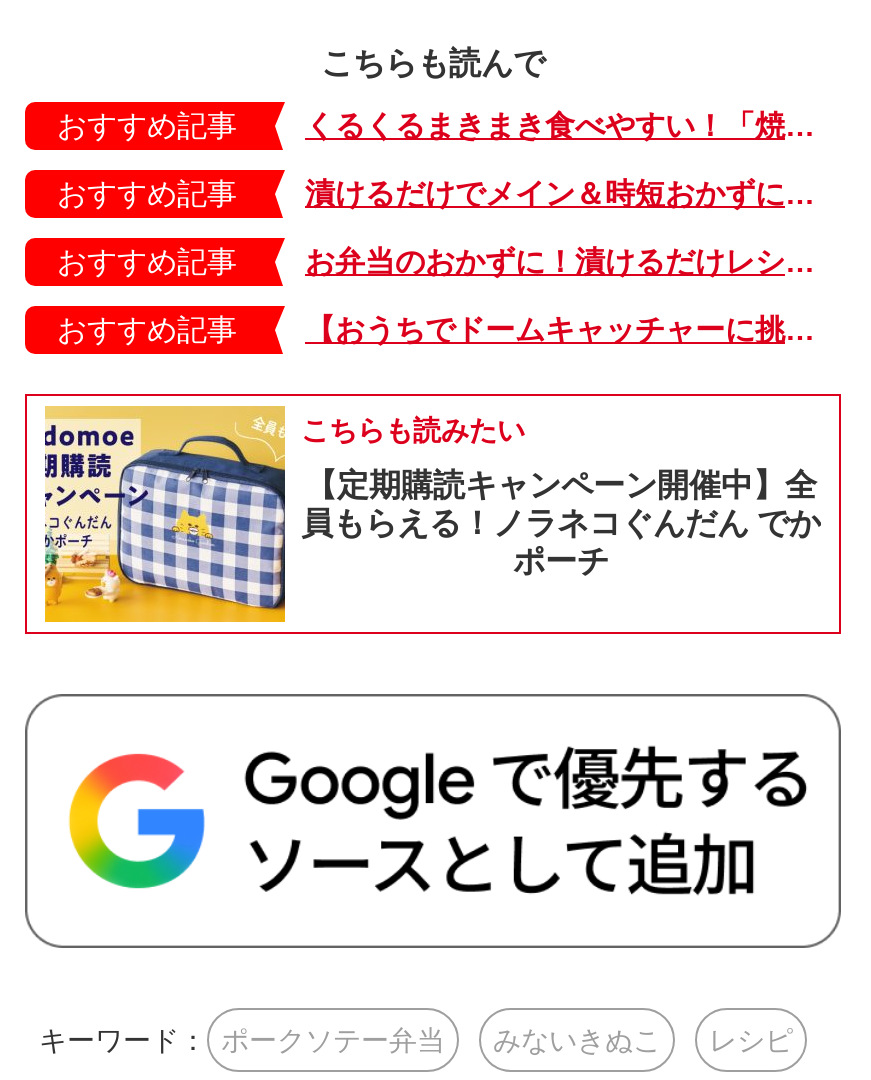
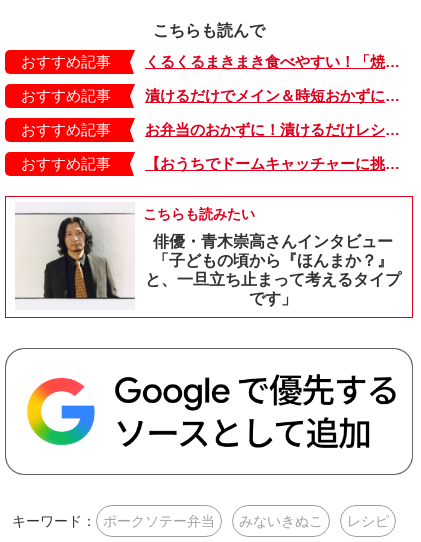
- [image]
- 【定期購読キャンペーン開催中】全
- 員もらえる！ノラネコぐんだん でか
- ポーチ
+ [image]
+ 俳優・青木崇高さんインタビュー
+ 「子どもの頃から『ほんまか？』
+ と、一旦立ち止まって考えるタイプ
+ です」
